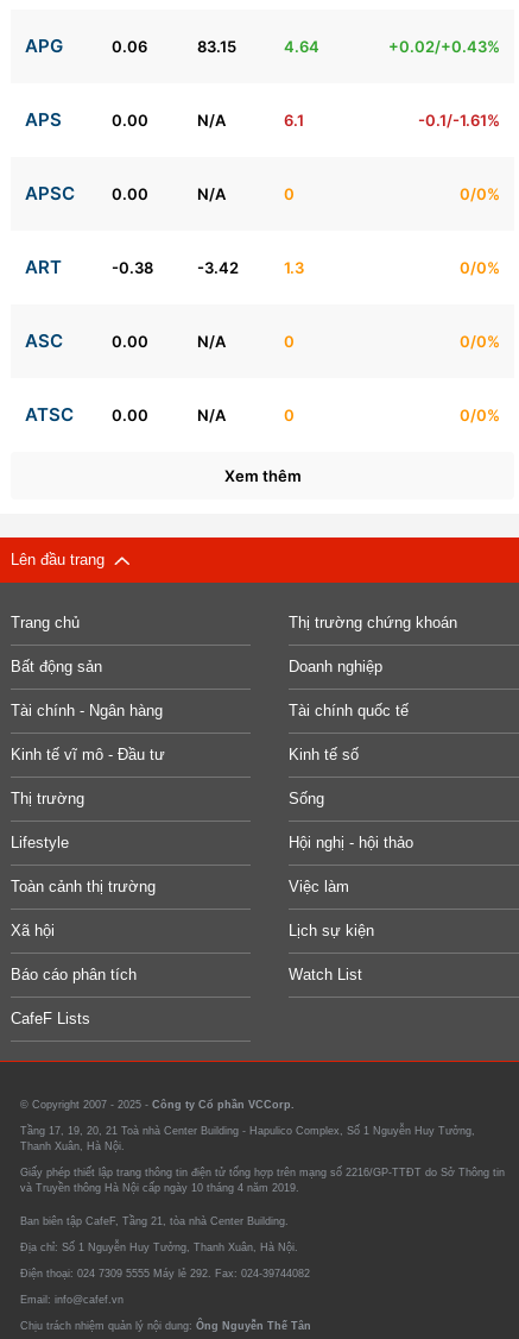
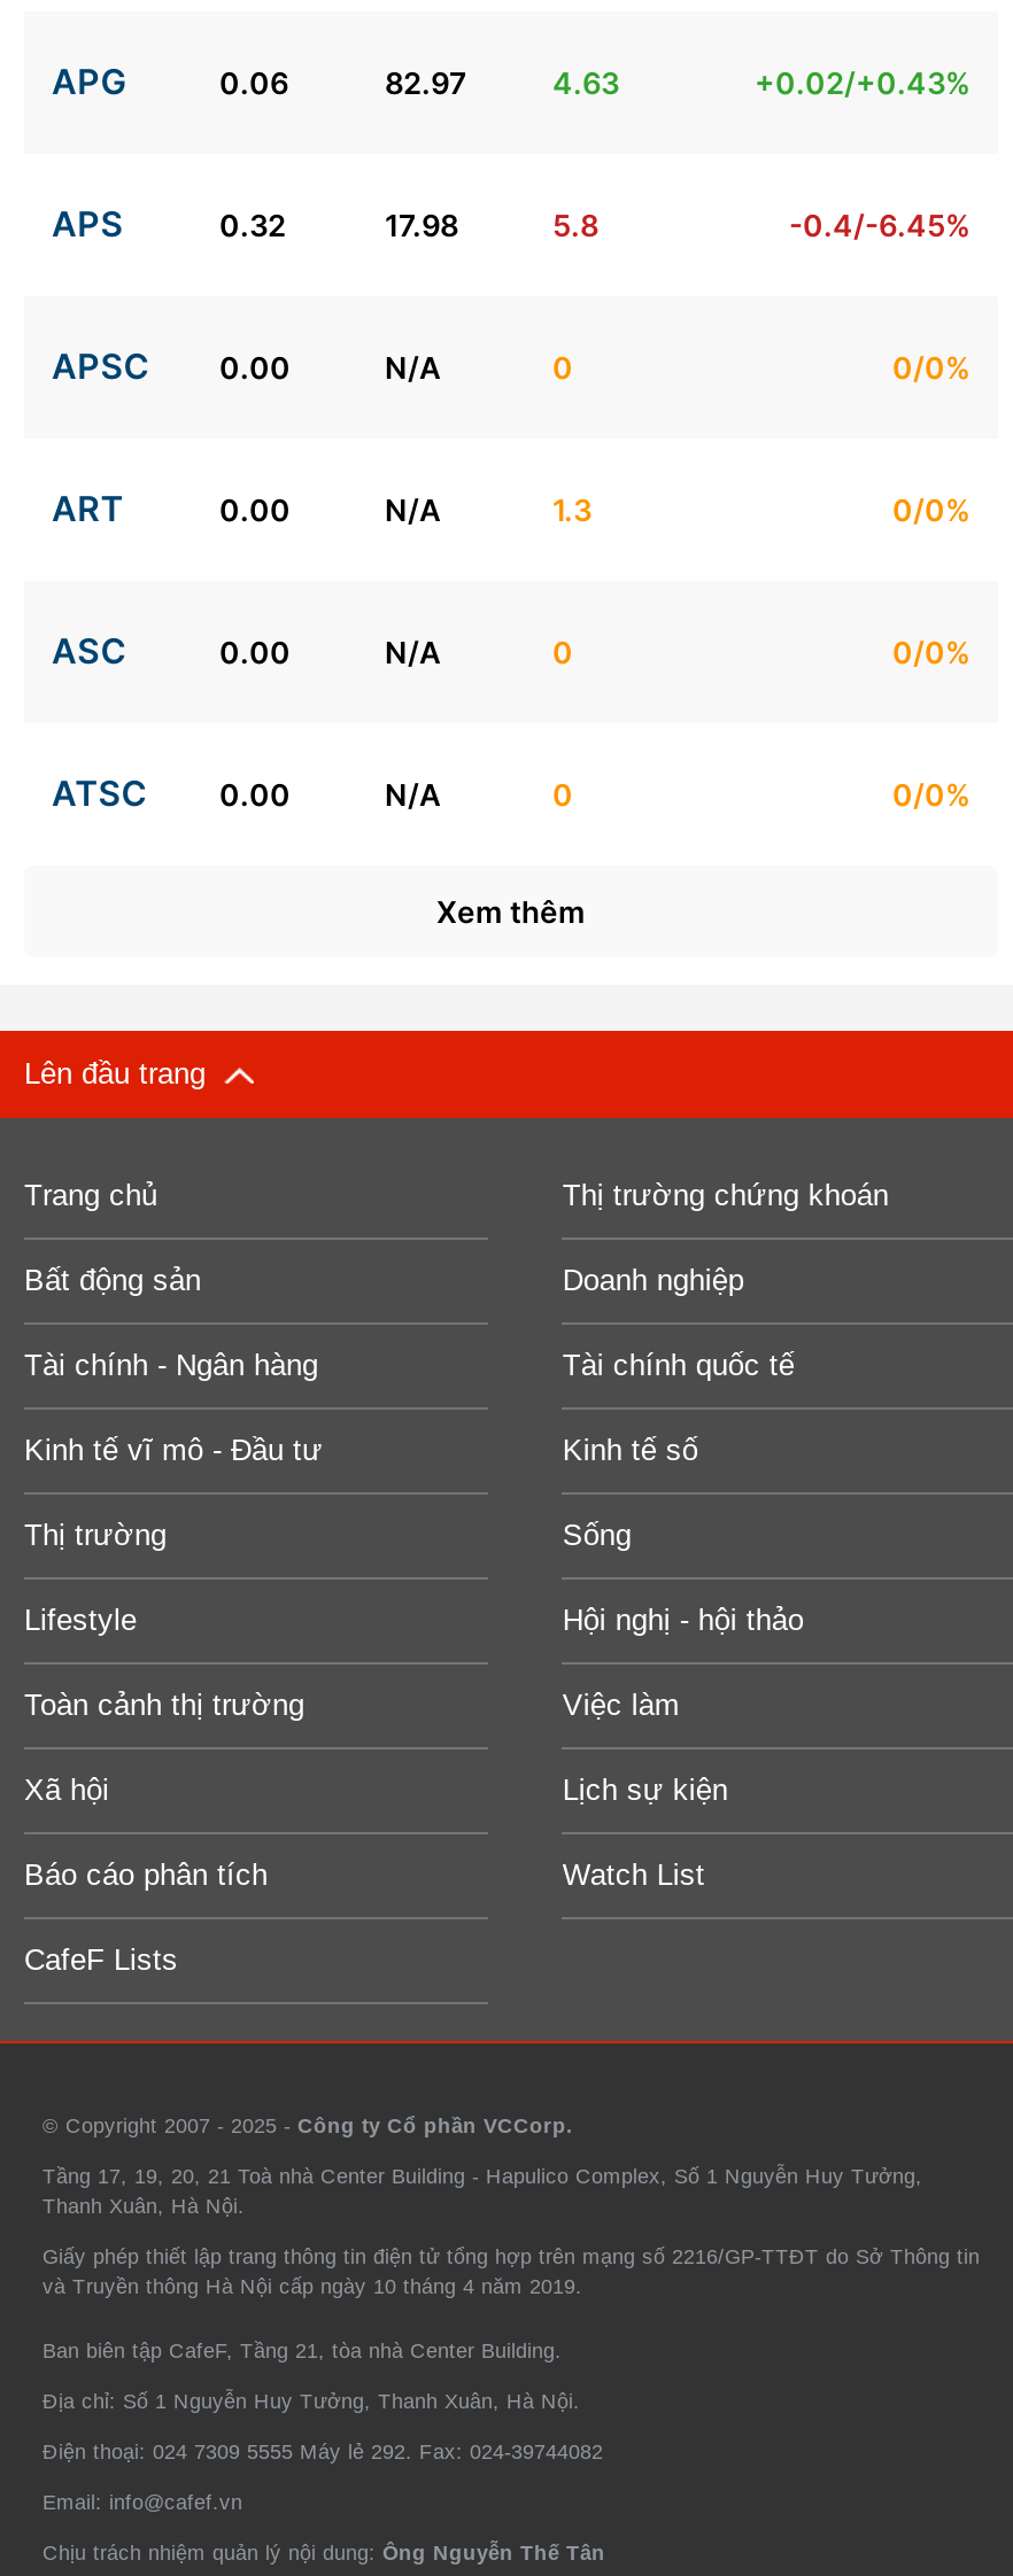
- 83.15
+ 82.97

- 4.64
+ 4.63

- 0.00
- N/A
- 6.1
- -0.1/-1.61%
+ 0.32
+ 17.98
+ 5.8
+ -0.4/-6.45%

- -0.38
- -3.42
+ 0.00
+ N/A
